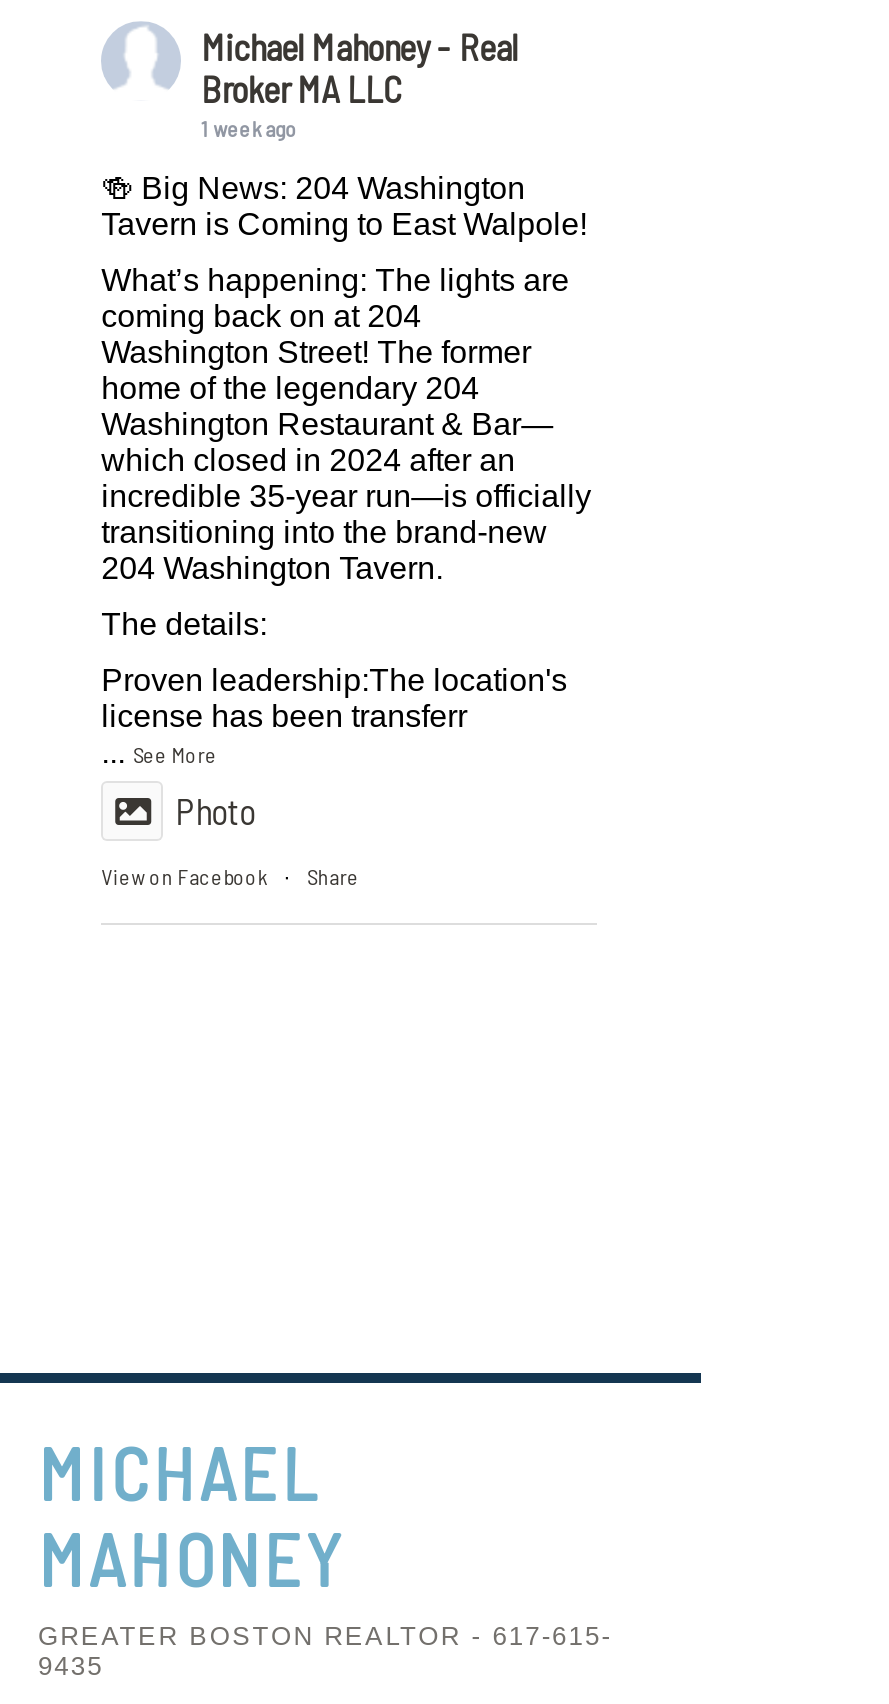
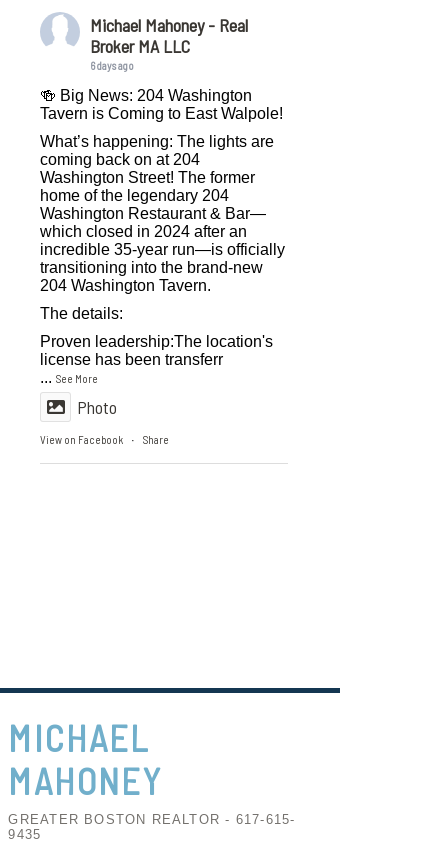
- 1 week ago
+ 6 days ago
